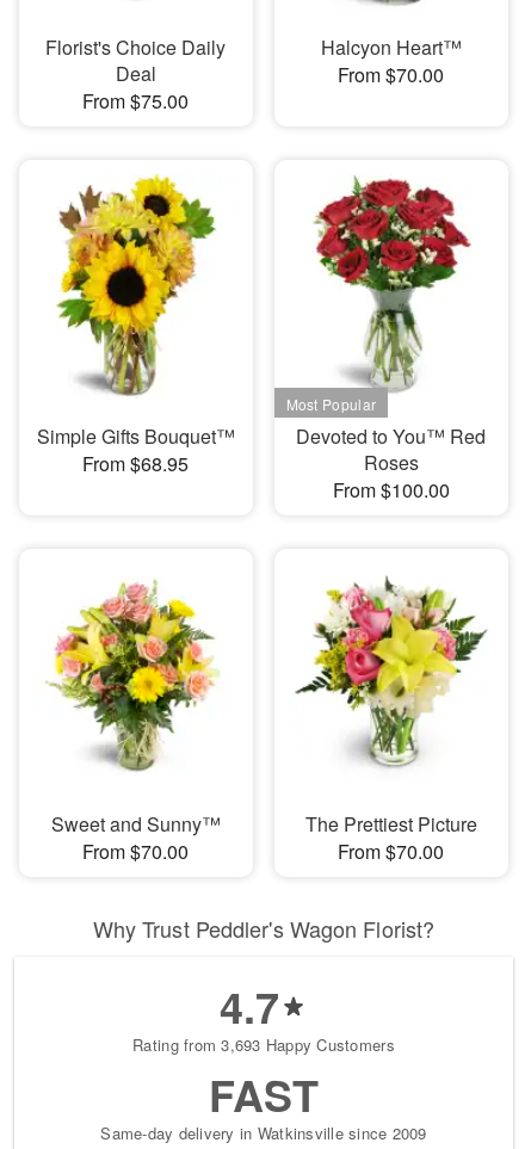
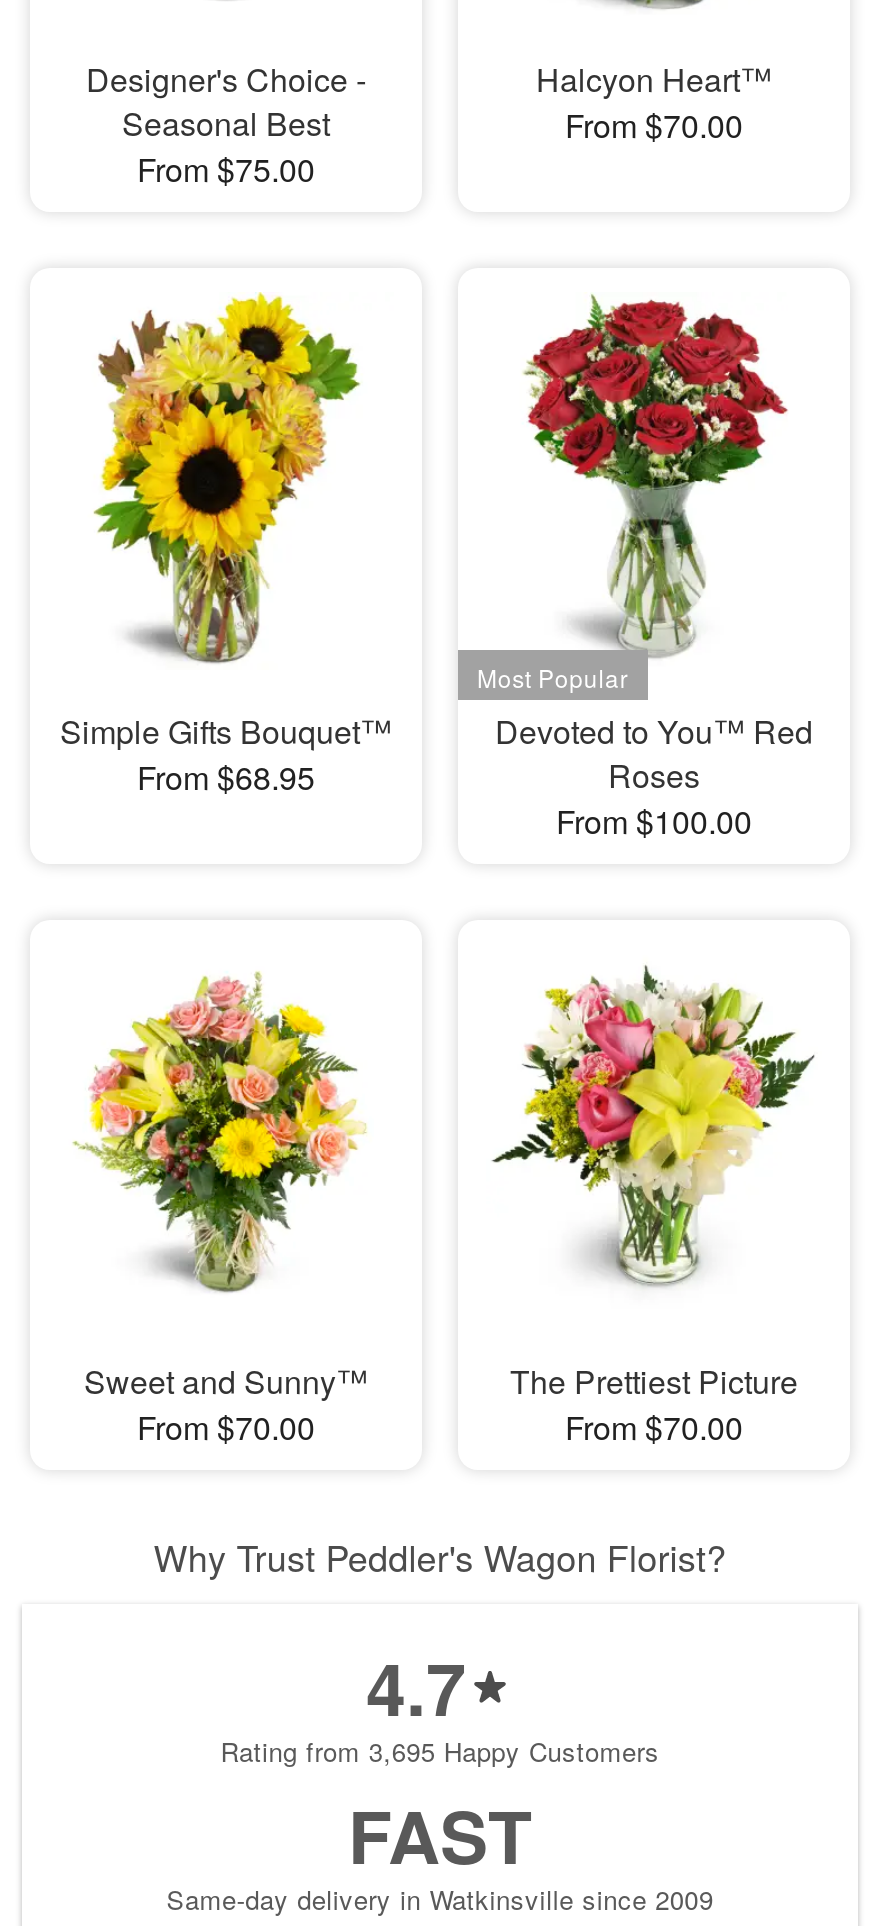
- Florist's Choice Daily
- Deal
+ Designer's Choice -
+ Seasonal Best

- Rating from 3,693 Happy Customers
+ Rating from 3,695 Happy Customers
